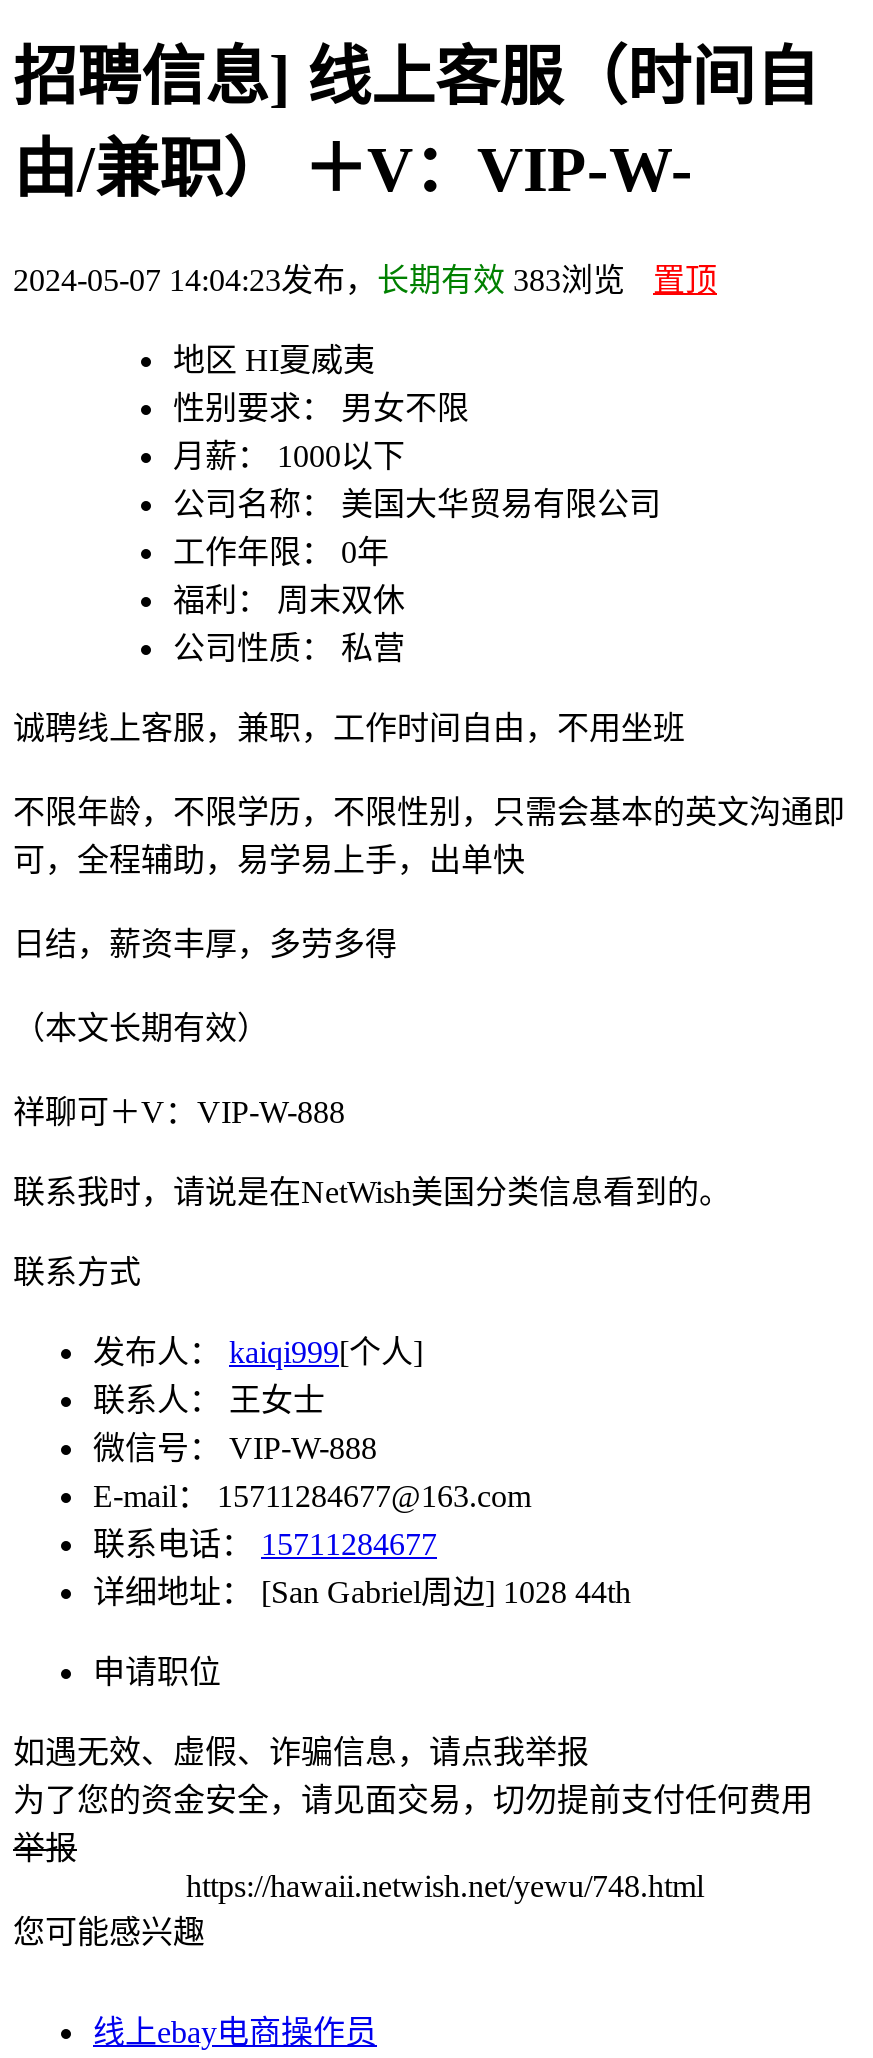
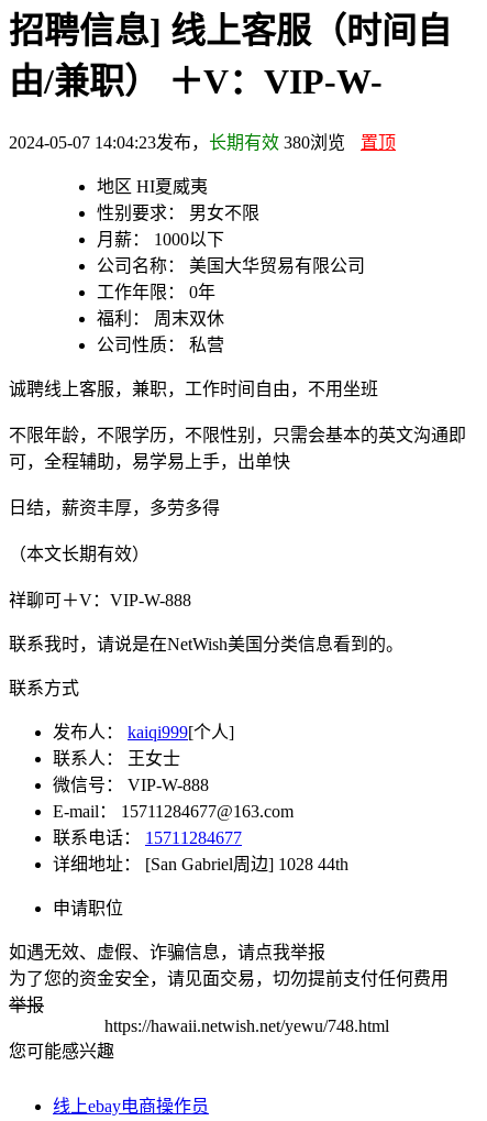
- 2024-05-07 14:04:23发布，长期有效 383浏览
+ 2024-05-07 14:04:23发布，长期有效 380浏览
